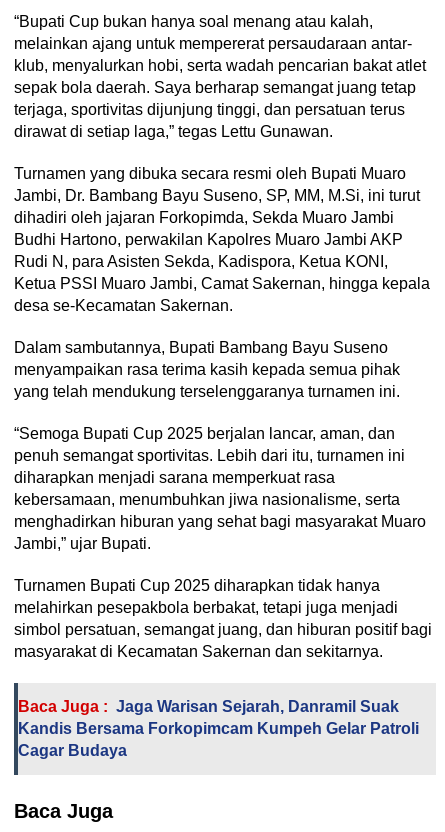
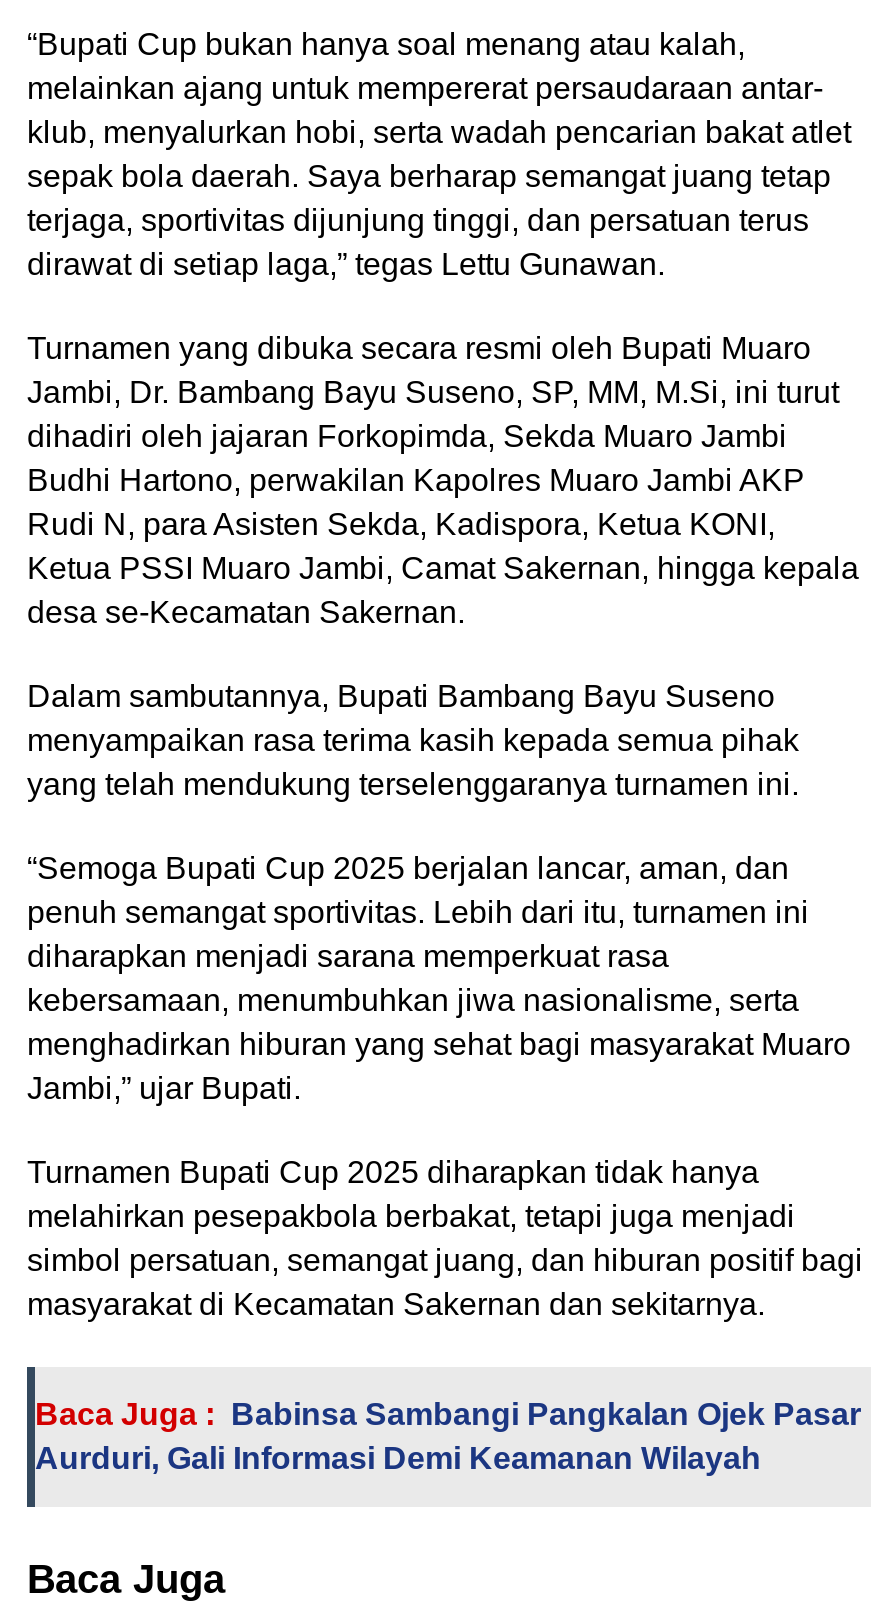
- Baca Juga : Jaga Warisan Sejarah, Danramil Suak
- Kandis Bersama Forkopimcam Kumpeh Gelar Patroli
- Cagar Budaya
+ Baca Juga : Babinsa Sambangi Pangkalan Ojek Pasar
+ Aurduri, Gali Informasi Demi Keamanan Wilayah
